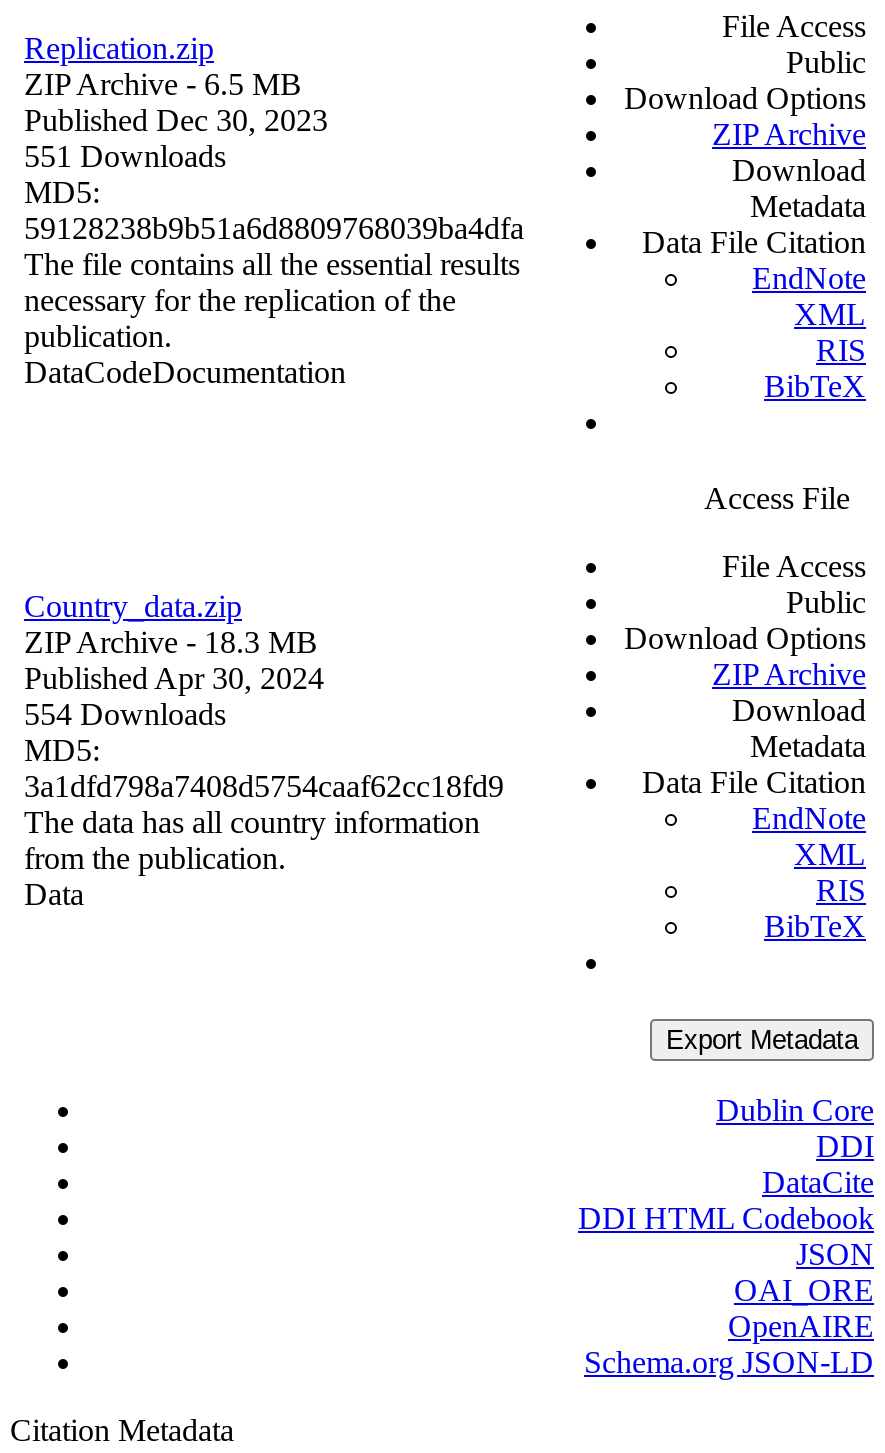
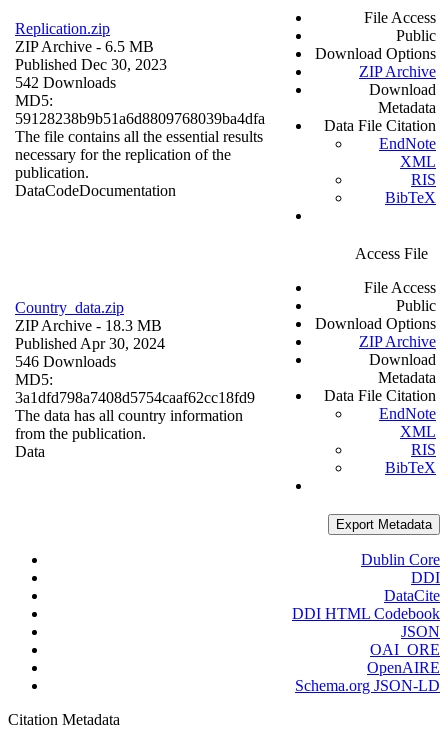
- 551 Downloads
+ 542 Downloads

- 554 Downloads
+ 546 Downloads
